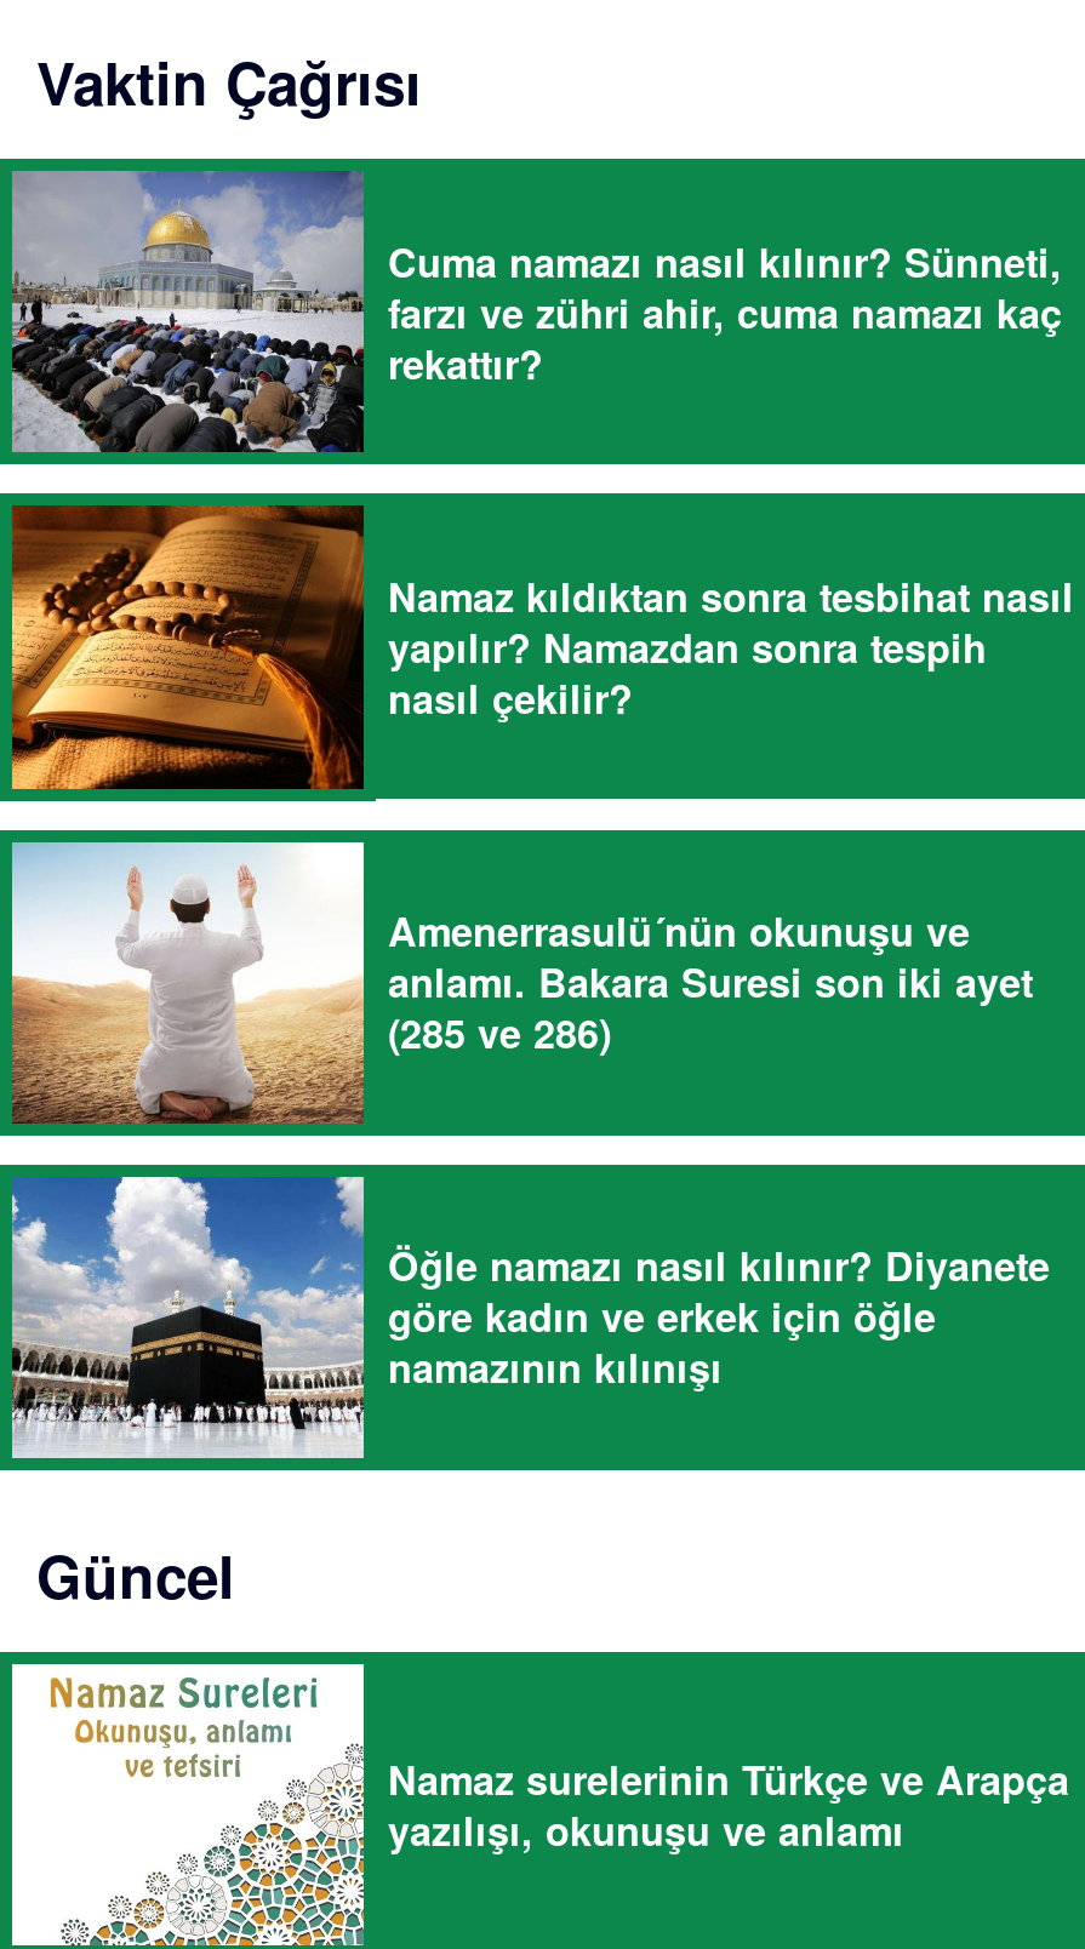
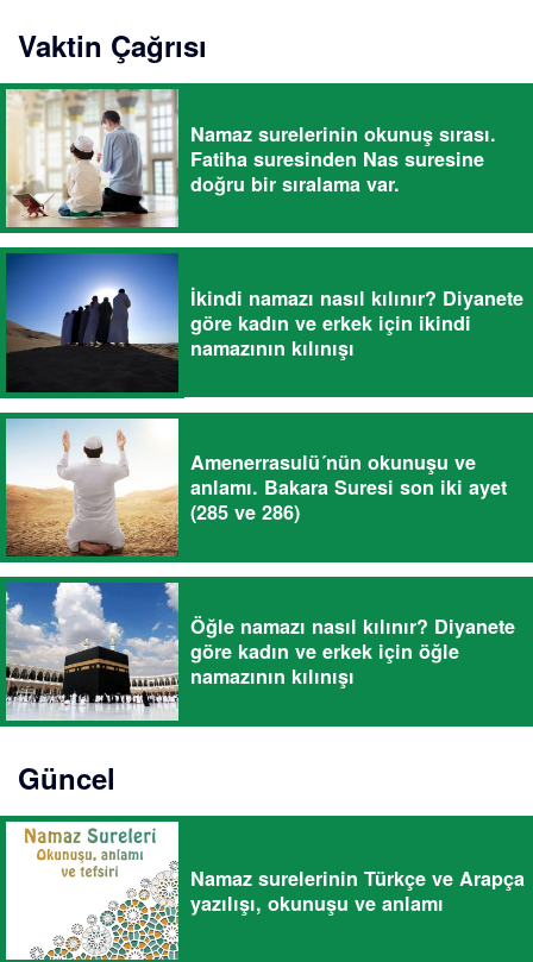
- [image]
- Cuma namazı nasıl kılınır? Sünneti,
- farzı ve zühri ahir, cuma namazı kaç
- rekattır?
+ [image]
+ Namaz surelerinin okunuş sırası.
+ Fatiha suresinden Nas suresine
+ doğru bir sıralama var.

- [image]
- Namaz kıldıktan sonra tesbihat nasıl
- yapılır? Namazdan sonra tespih
- nasıl çekilir?
+ [image]
+ İkindi namazı nasıl kılınır? Diyanete
+ göre kadın ve erkek için ikindi
+ namazının kılınışı
